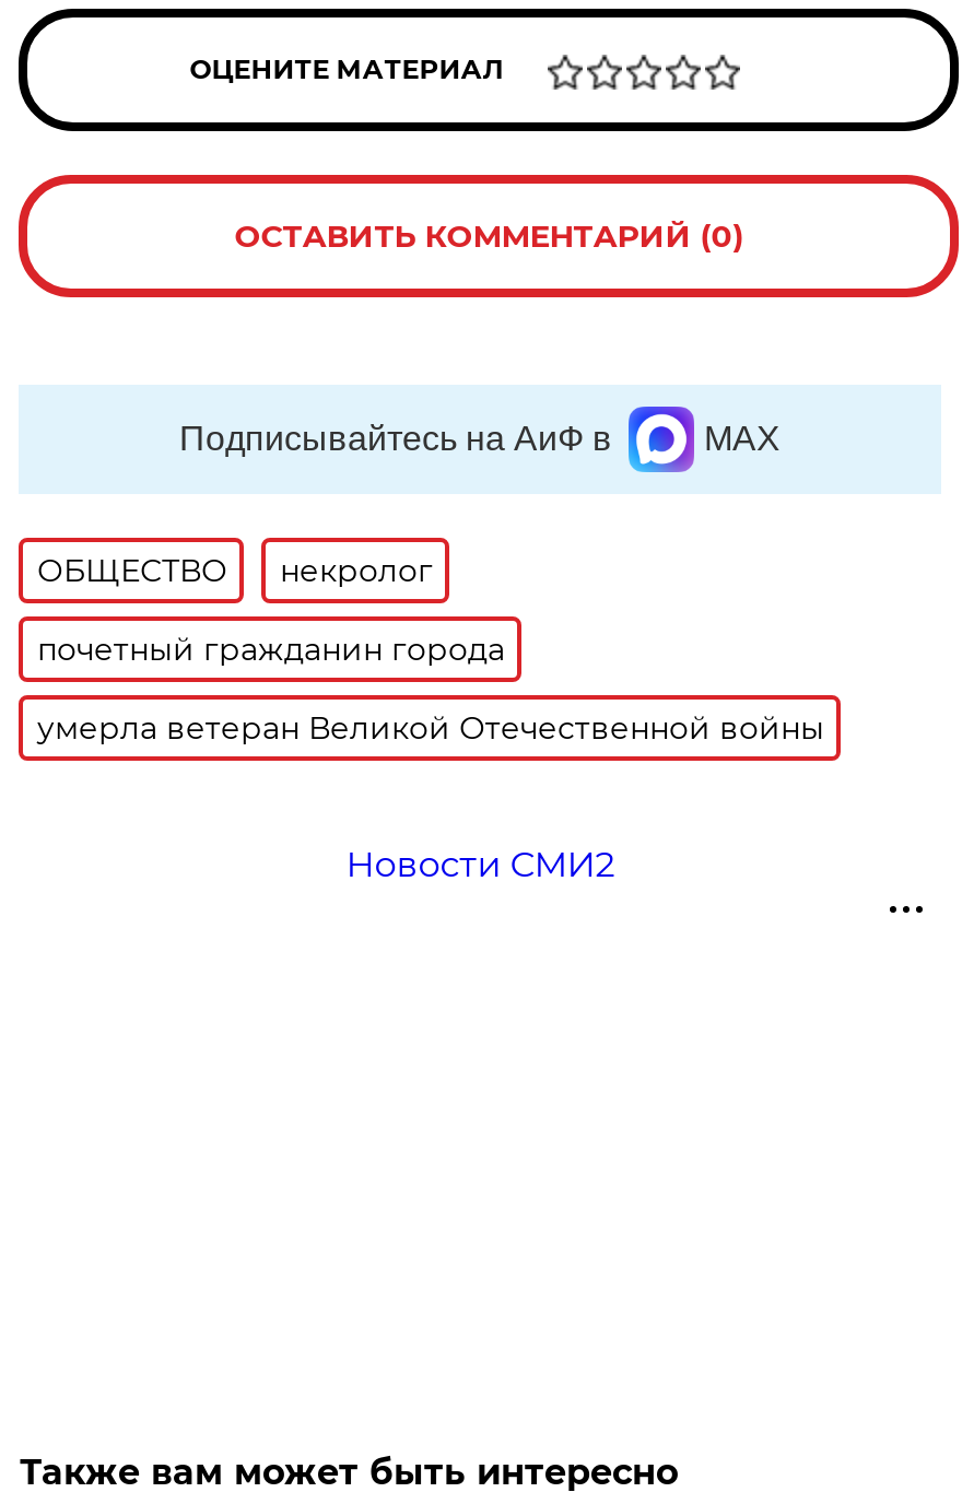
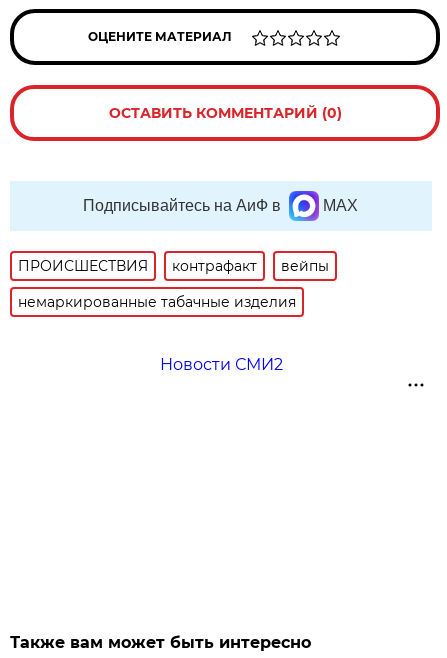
- ОБЩЕСТВО
- некролог
- почетный гражданин города
- умерла ветеран Великой Отечественной войны
+ ПРОИСШЕСТВИЯ
+ контрафакт
+ вейпы
+ немаркированные табачные изделия
